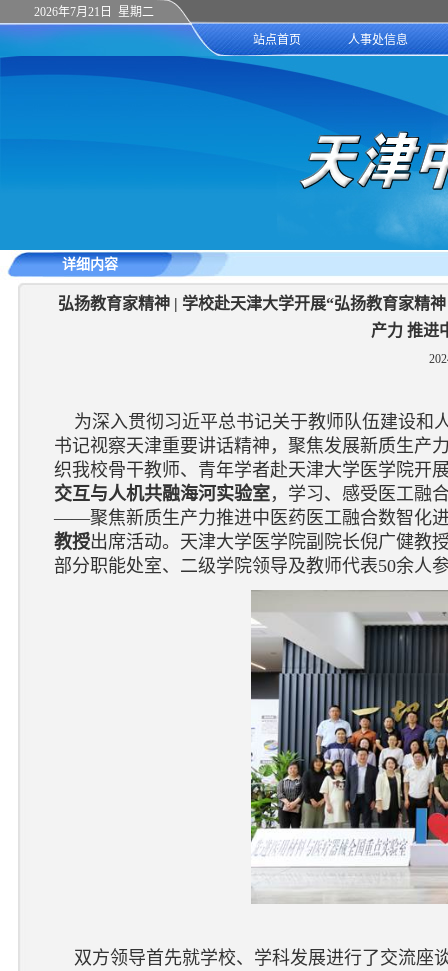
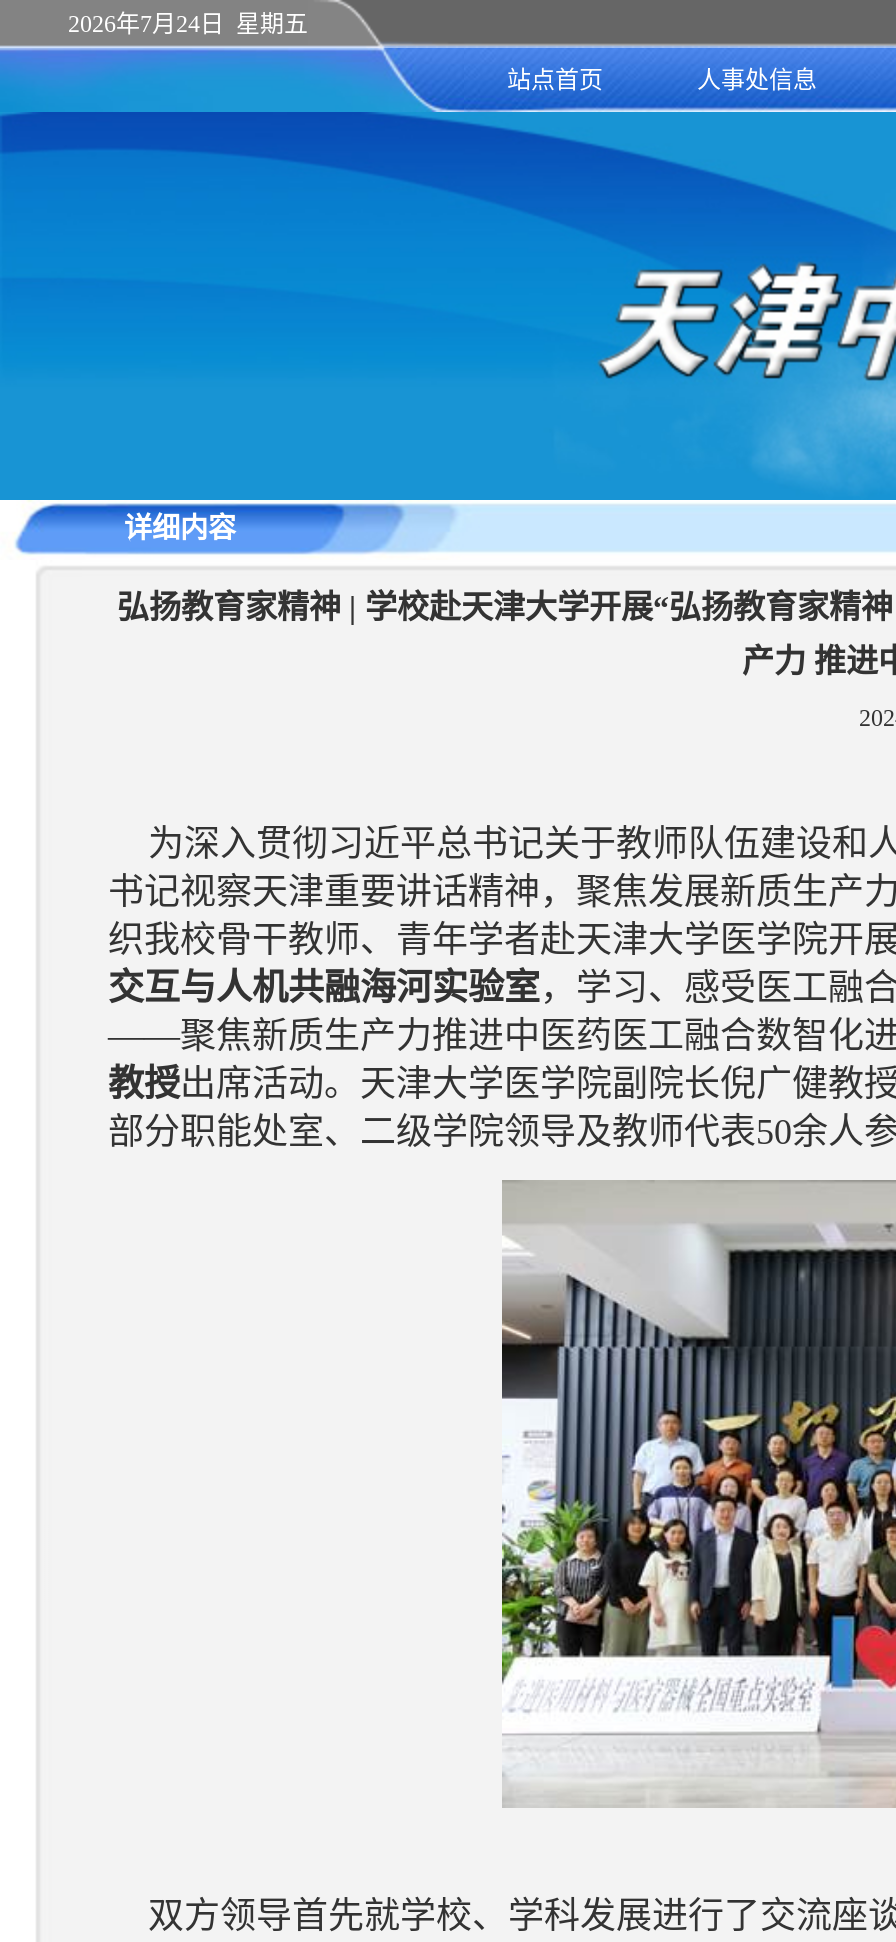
- 2026年7月21日 星期二
+ 2026年7月24日 星期五
